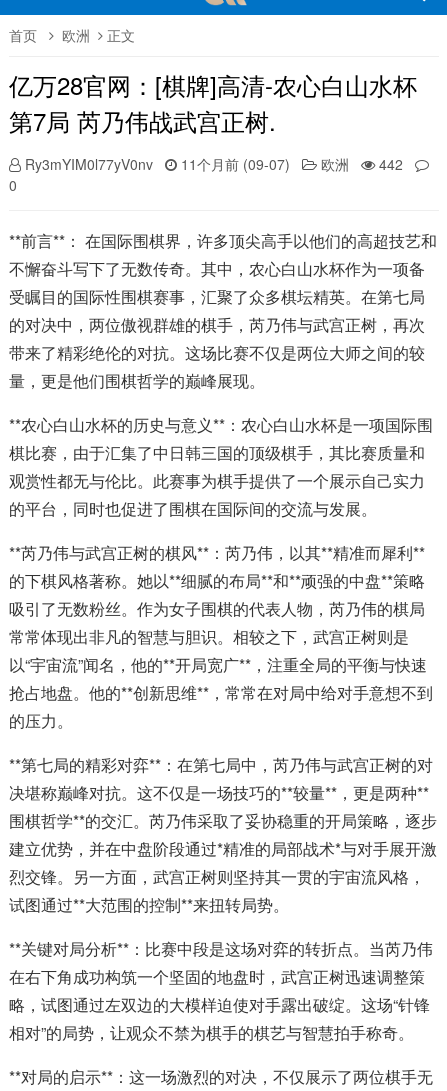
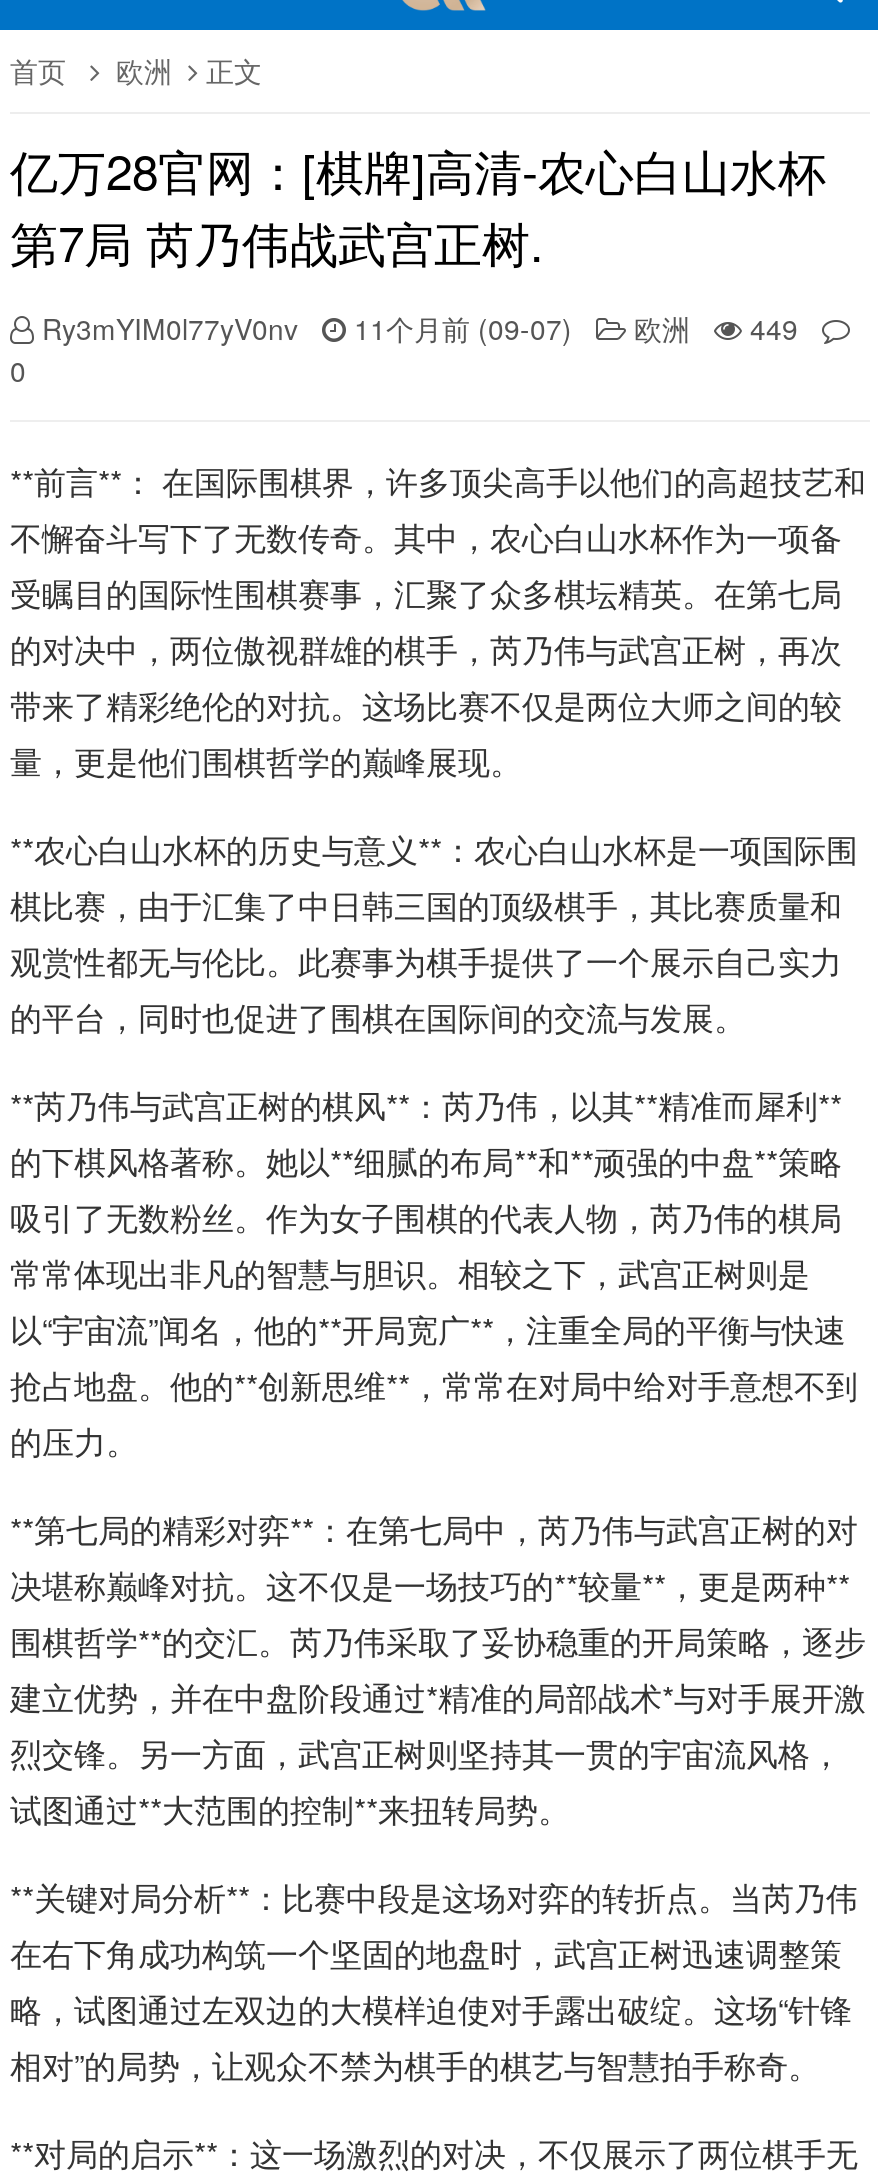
- Ry3mYIM0l77yV0nv 11个月前 (09-07) 欧洲 442
+ Ry3mYIM0l77yV0nv 11个月前 (09-07) 欧洲 449
